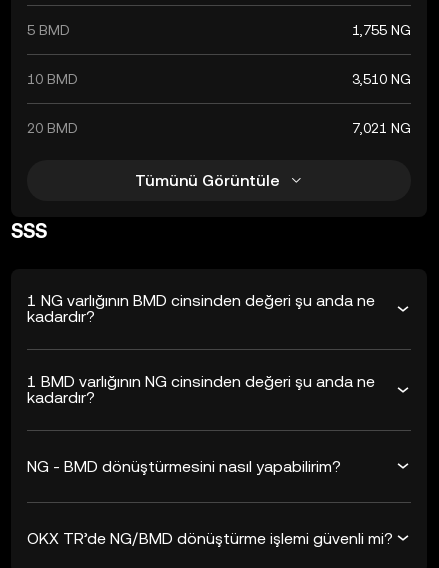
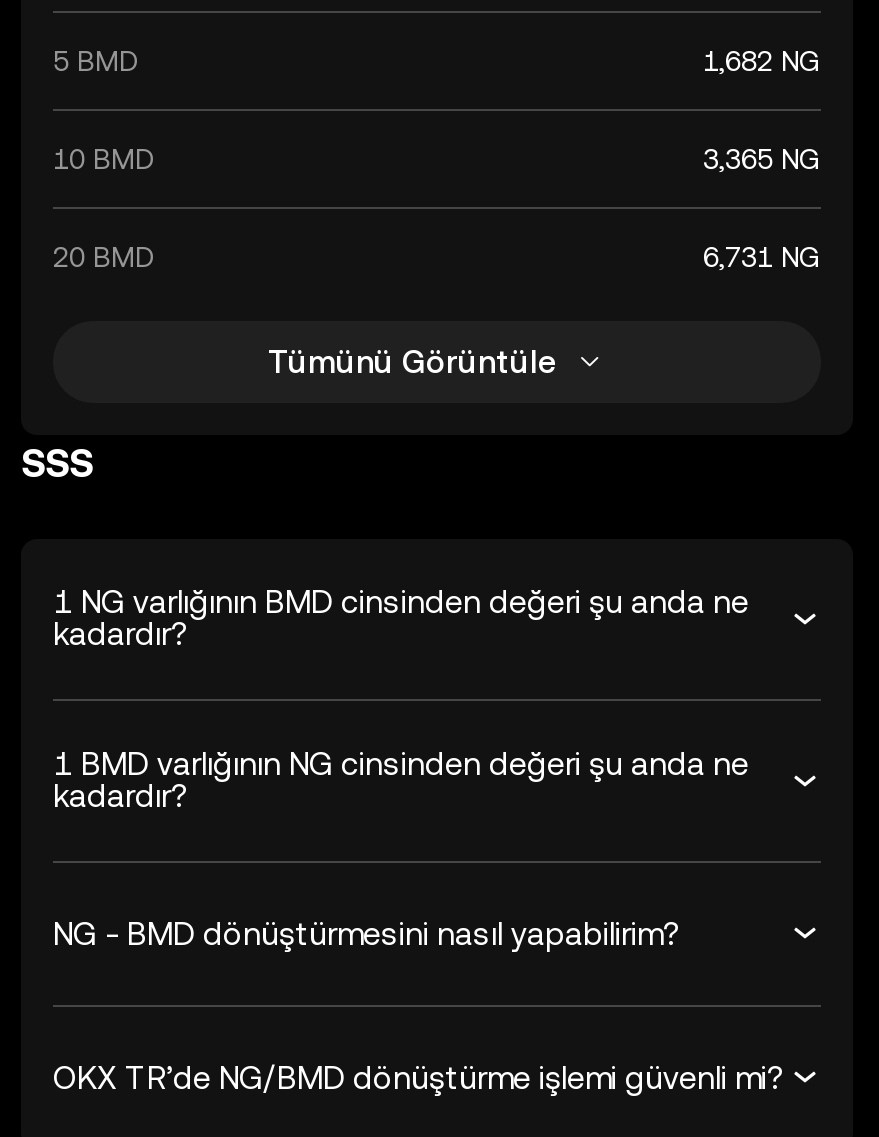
- 1,755 NG
+ 1,682 NG

- 3,510 NG
+ 3,365 NG

- 7,021 NG
+ 6,731 NG
